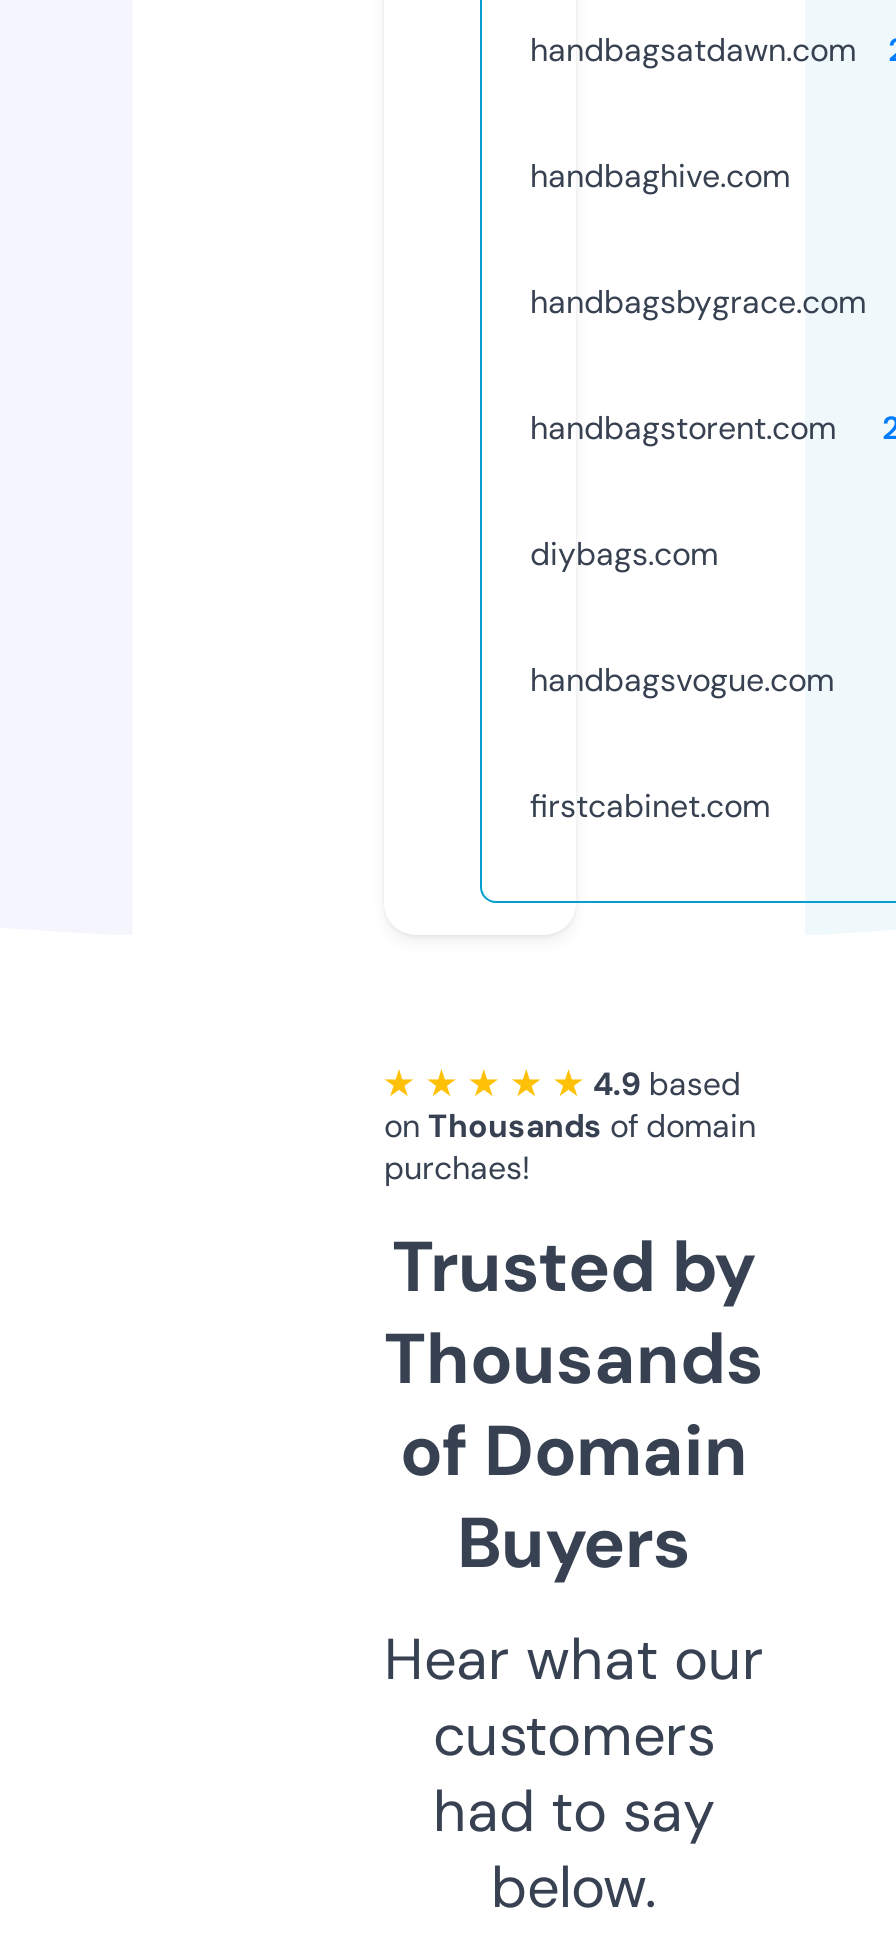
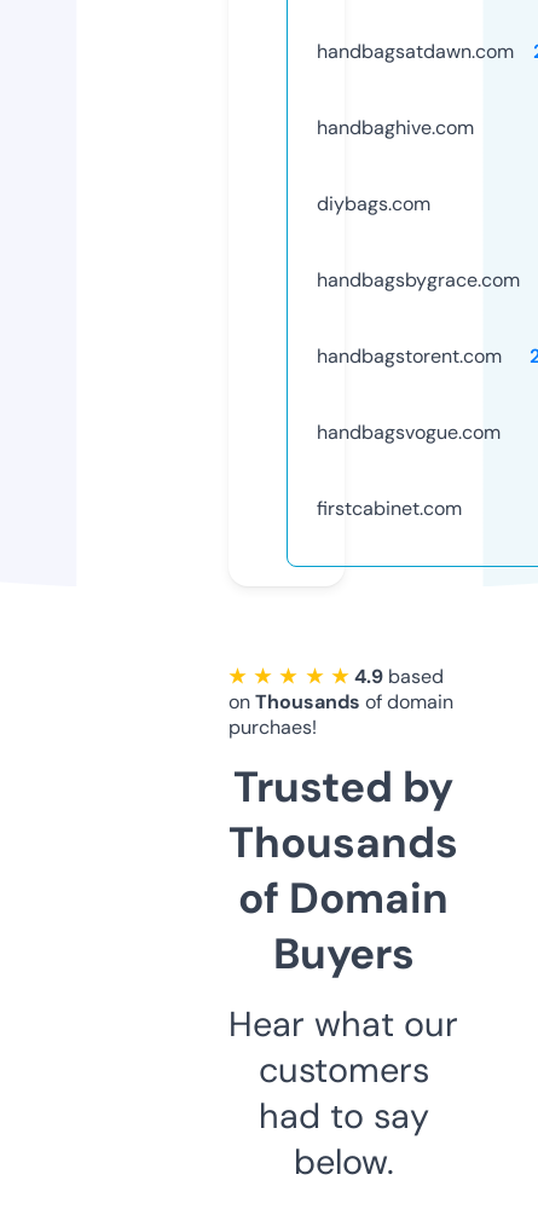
moved down: handbagsbygrace.com | handbagstorent.com

moved up: diybags.com
